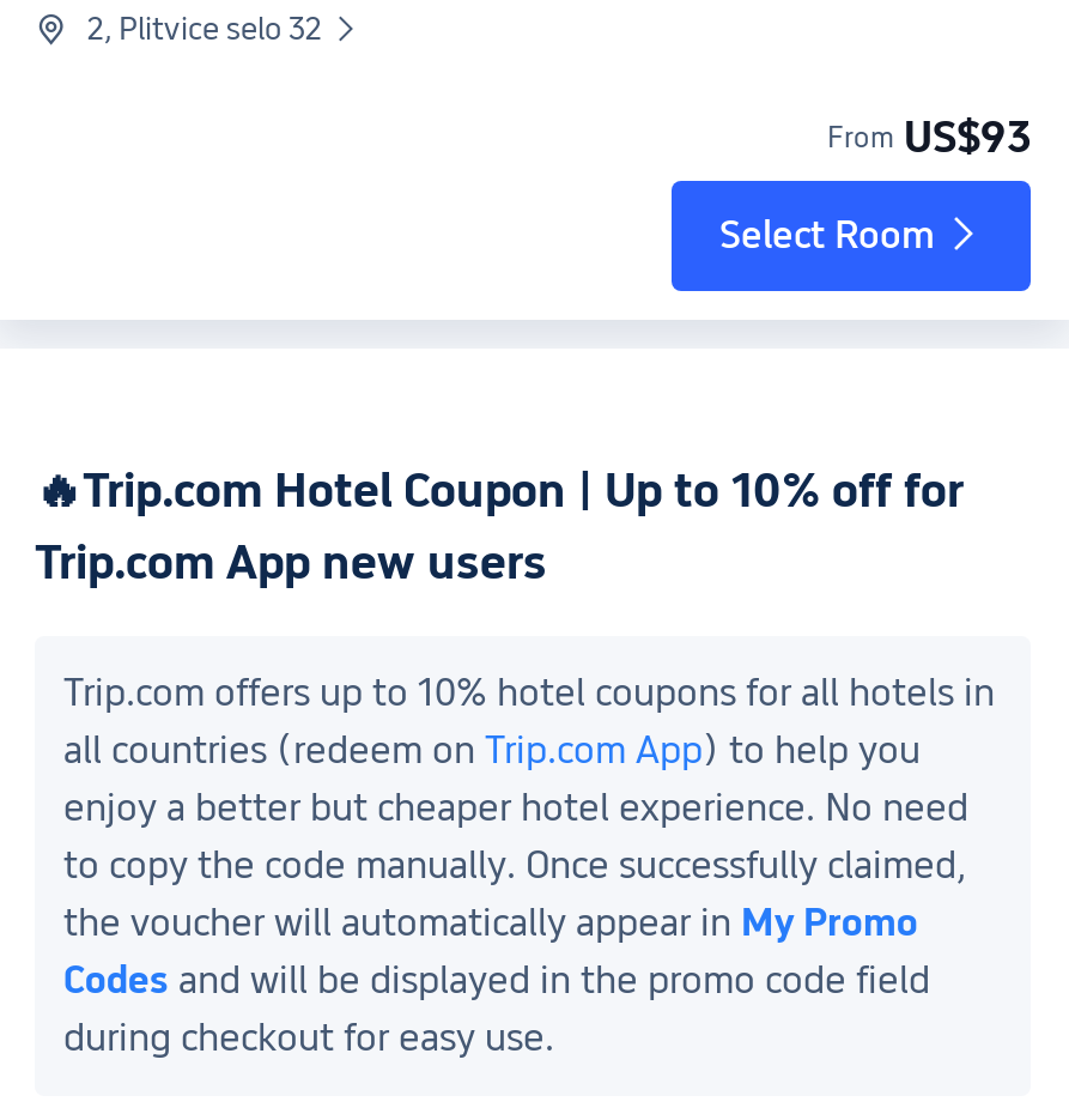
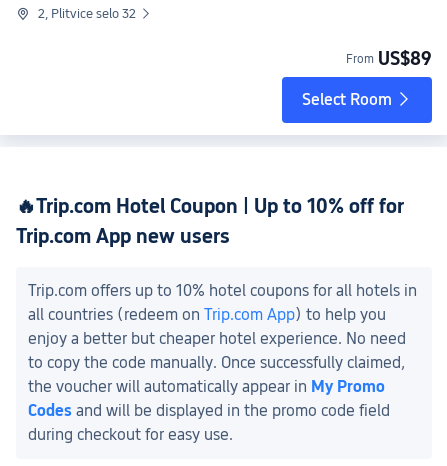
- From US$93
+ From US$89
